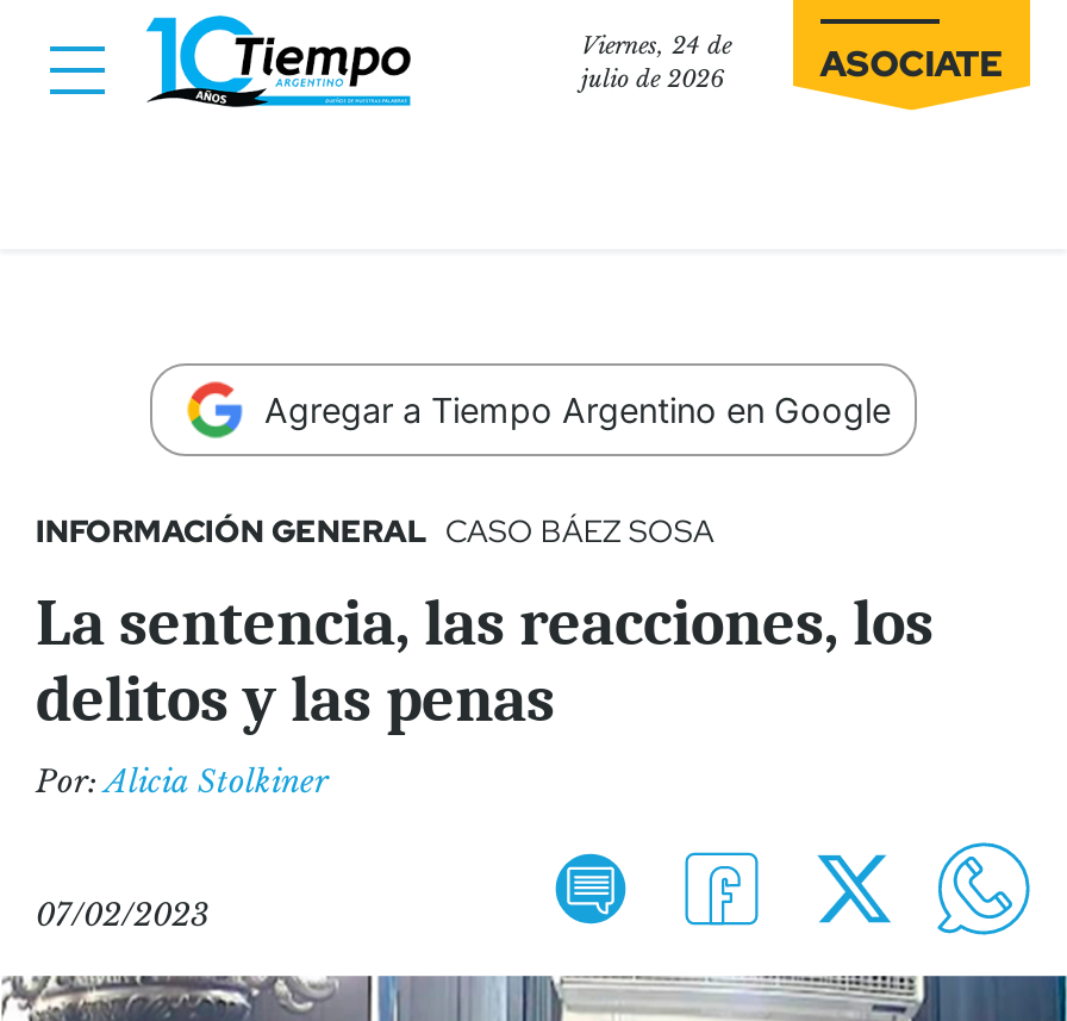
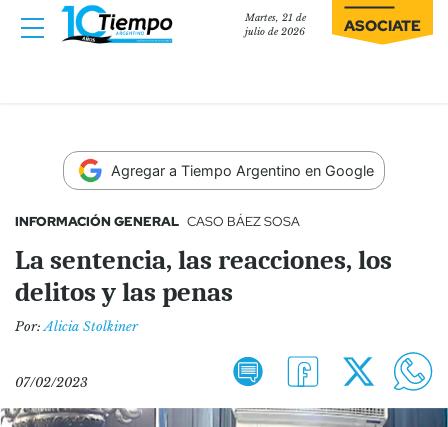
- Viernes, 24 de
+ Martes, 21 de
